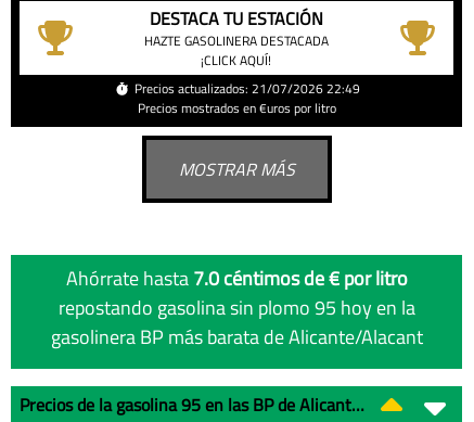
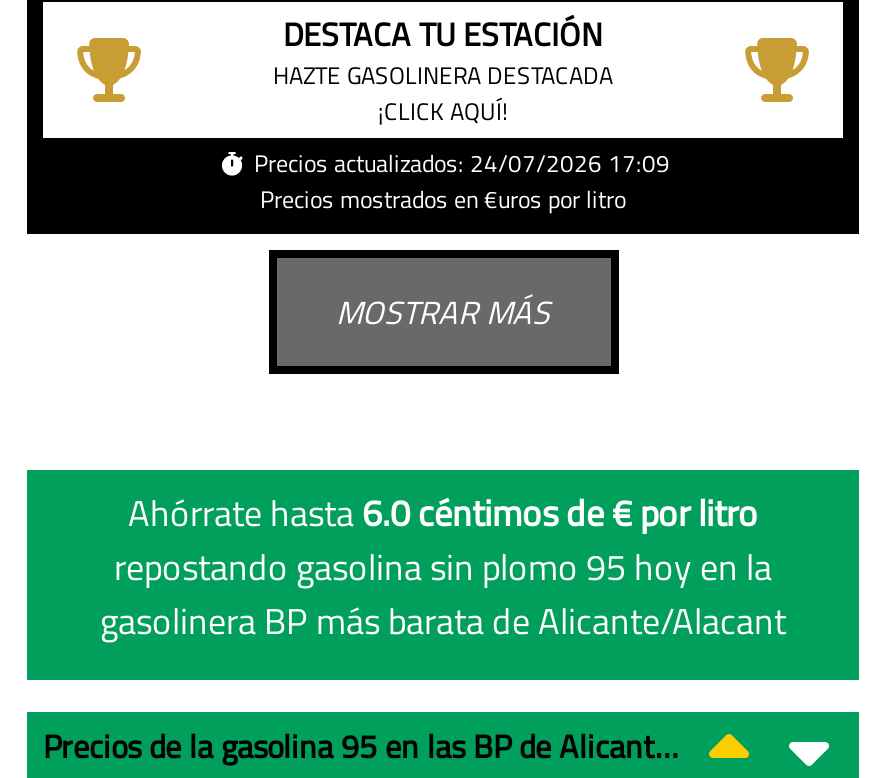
- Precios actualizados: 21/07/2026 22:49
+ Precios actualizados: 24/07/2026 17:09

- Ahórrate hasta 7.0 céntimos de € por litro
+ Ahórrate hasta 6.0 céntimos de € por litro
